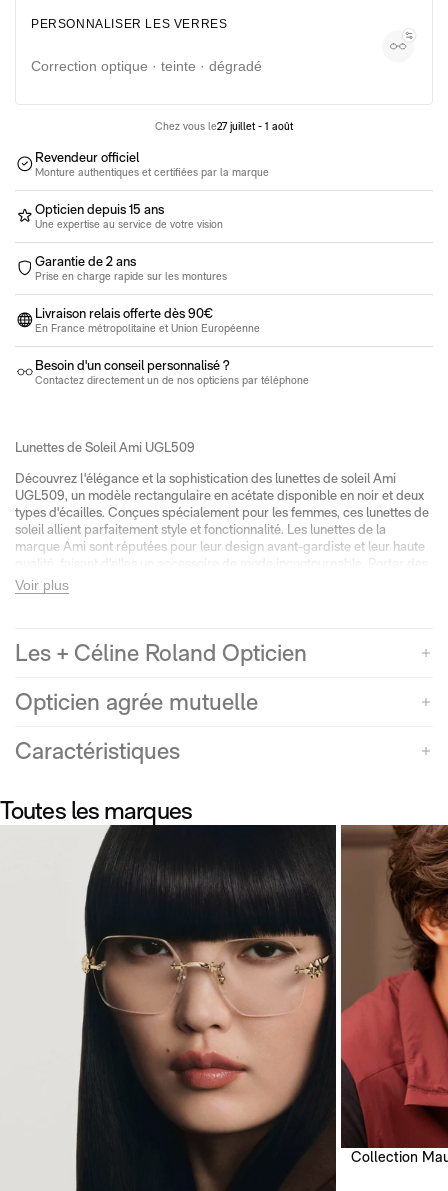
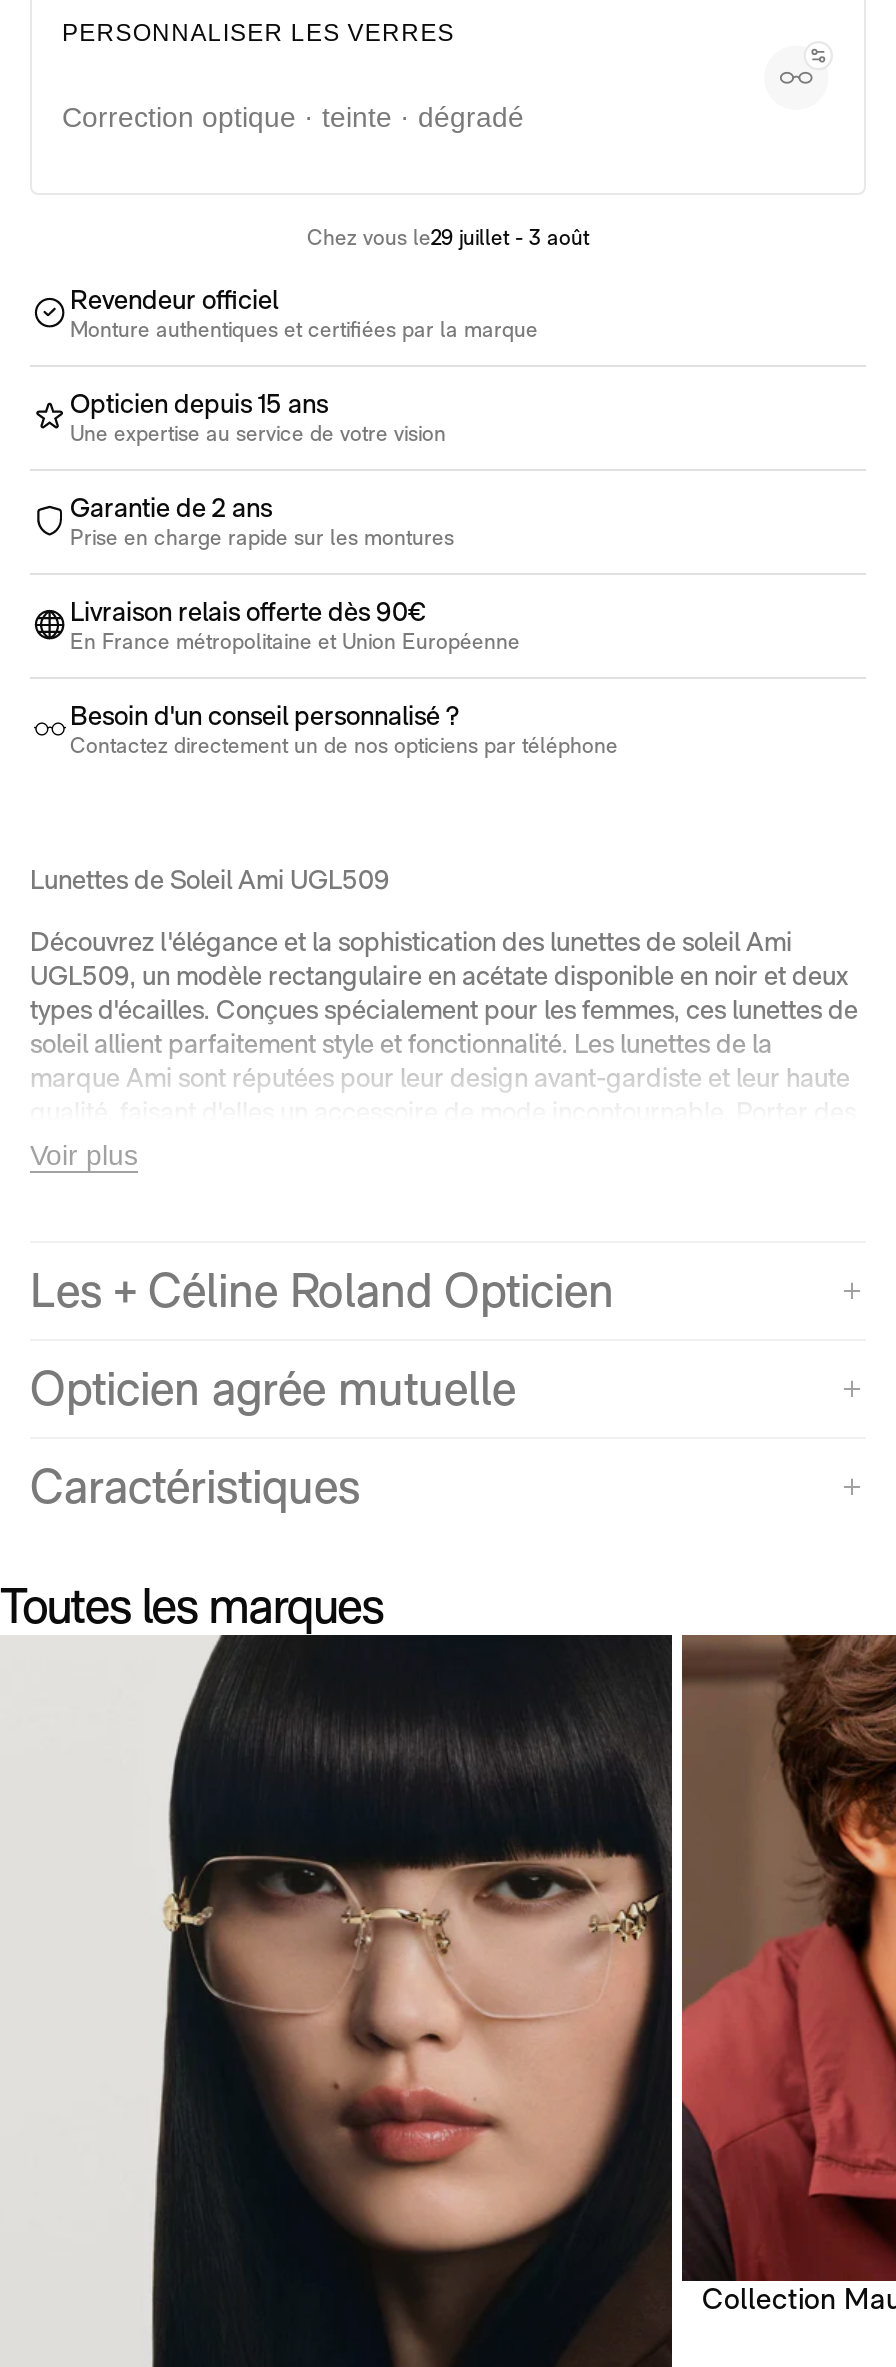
- Chez vous le27 juillet - 1 août
+ Chez vous le29 juillet - 3 août
